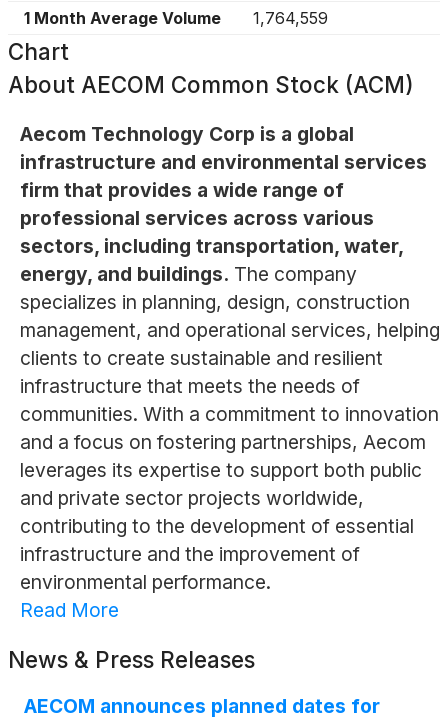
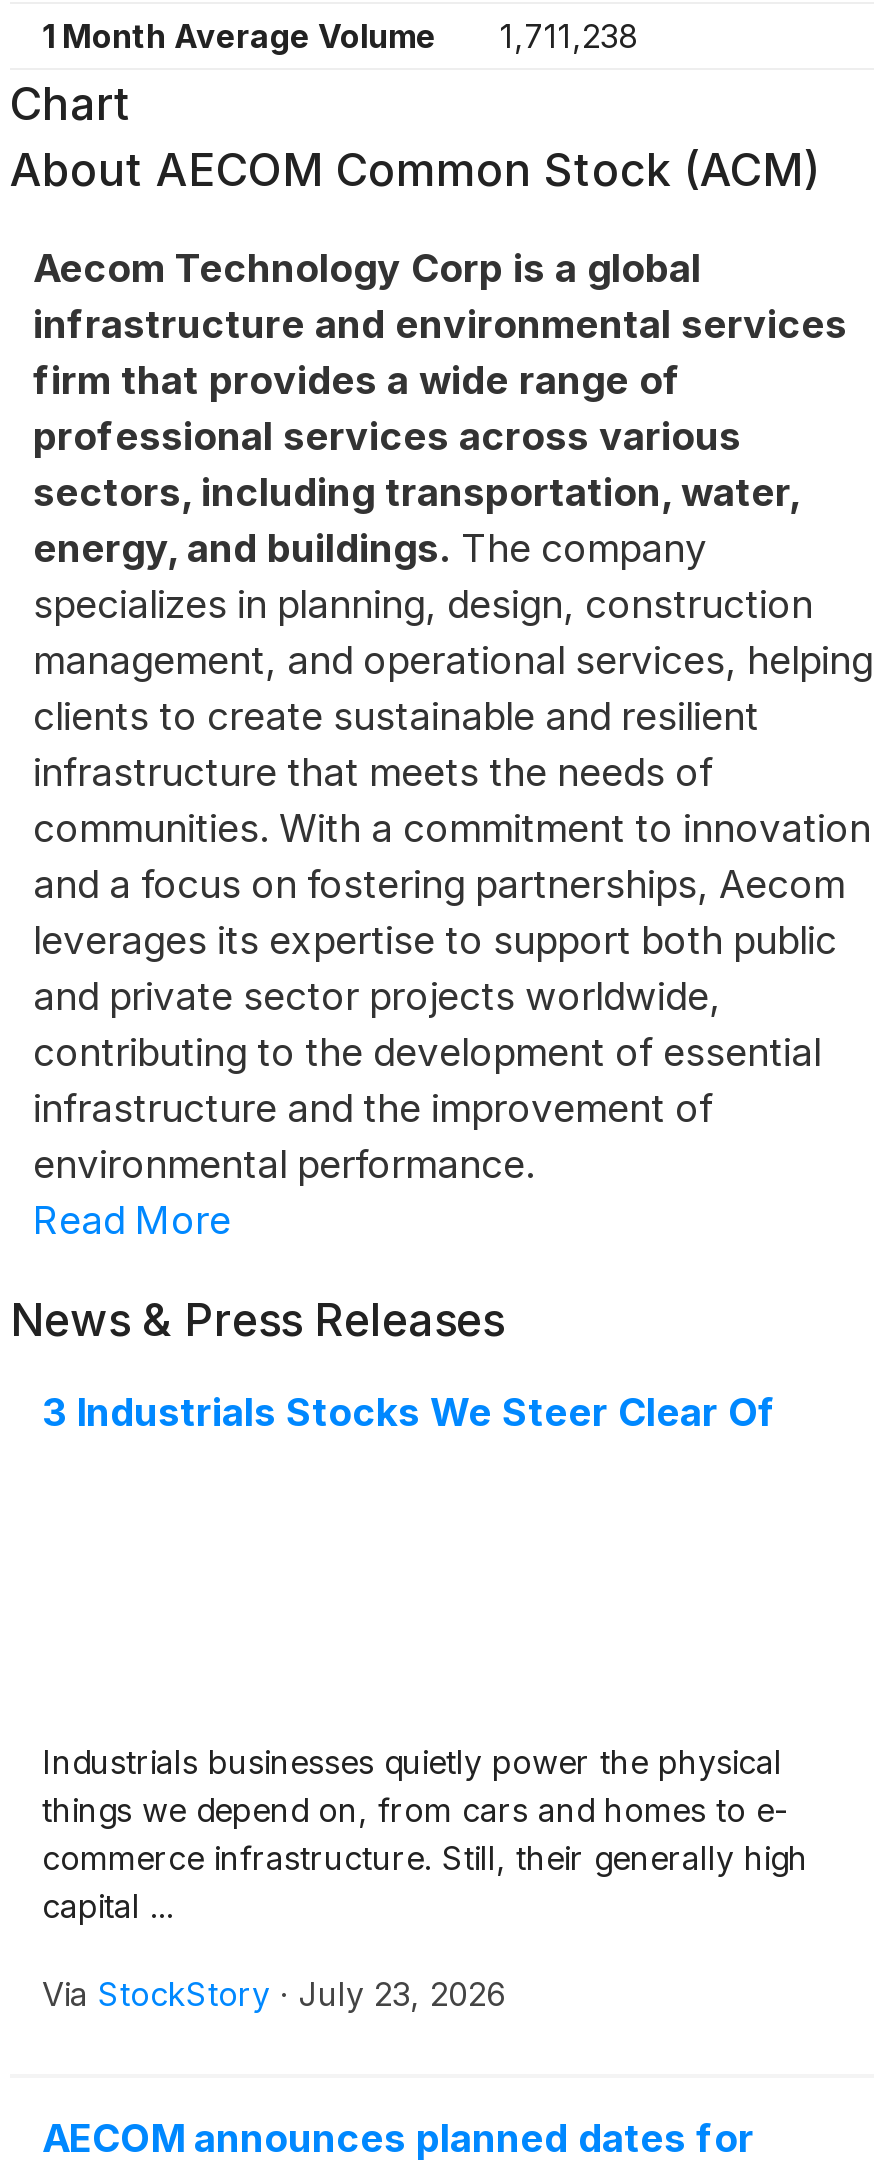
- 1 Month Average Volume 1,764,559
+ 1 Month Average Volume 1,711,238

+ 3 Industrials Stocks We Steer Clear Of

+ Industrials businesses quietly power the physical
+ things we depend on, from cars and homes to e-
+ commerce infrastructure. Still, their generally high
+ capital ...
+ Via StockStory · July 23, 2026
